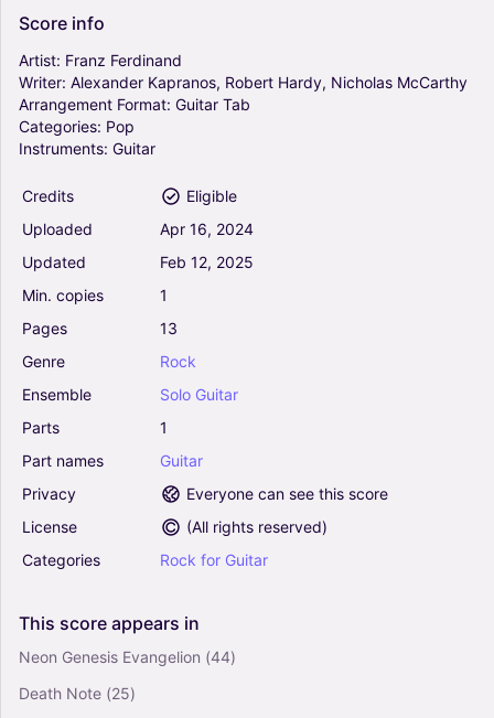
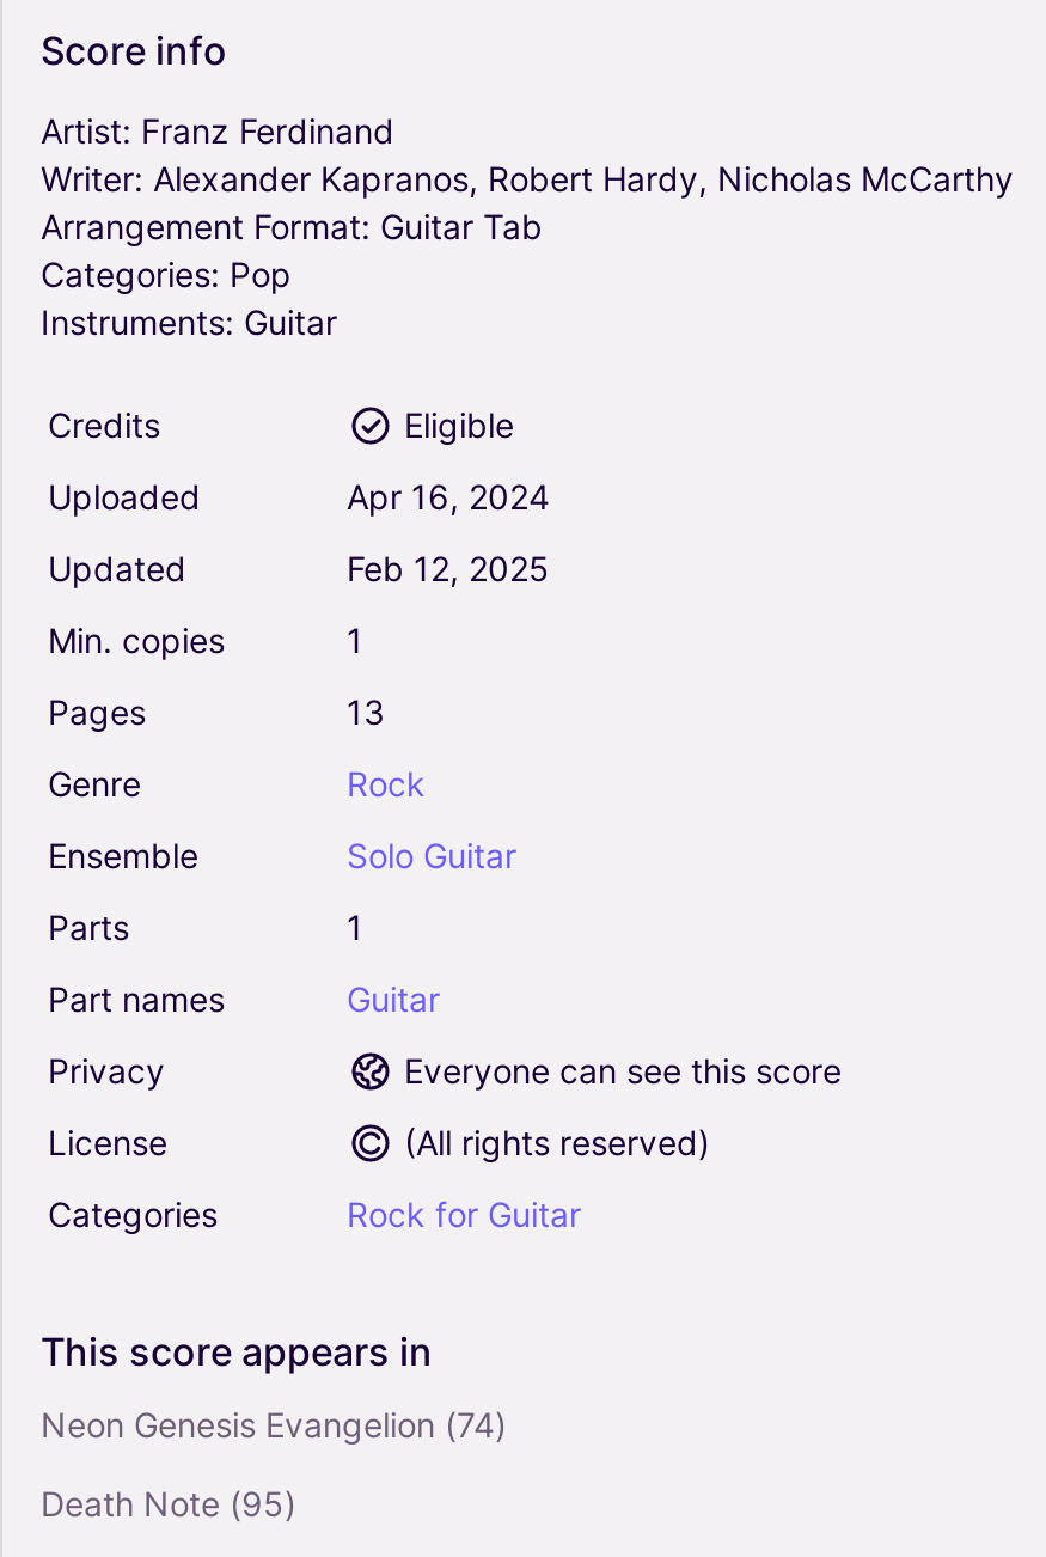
- Neon Genesis Evangelion (44)
+ Neon Genesis Evangelion (74)

- Death Note (25)
+ Death Note (95)
